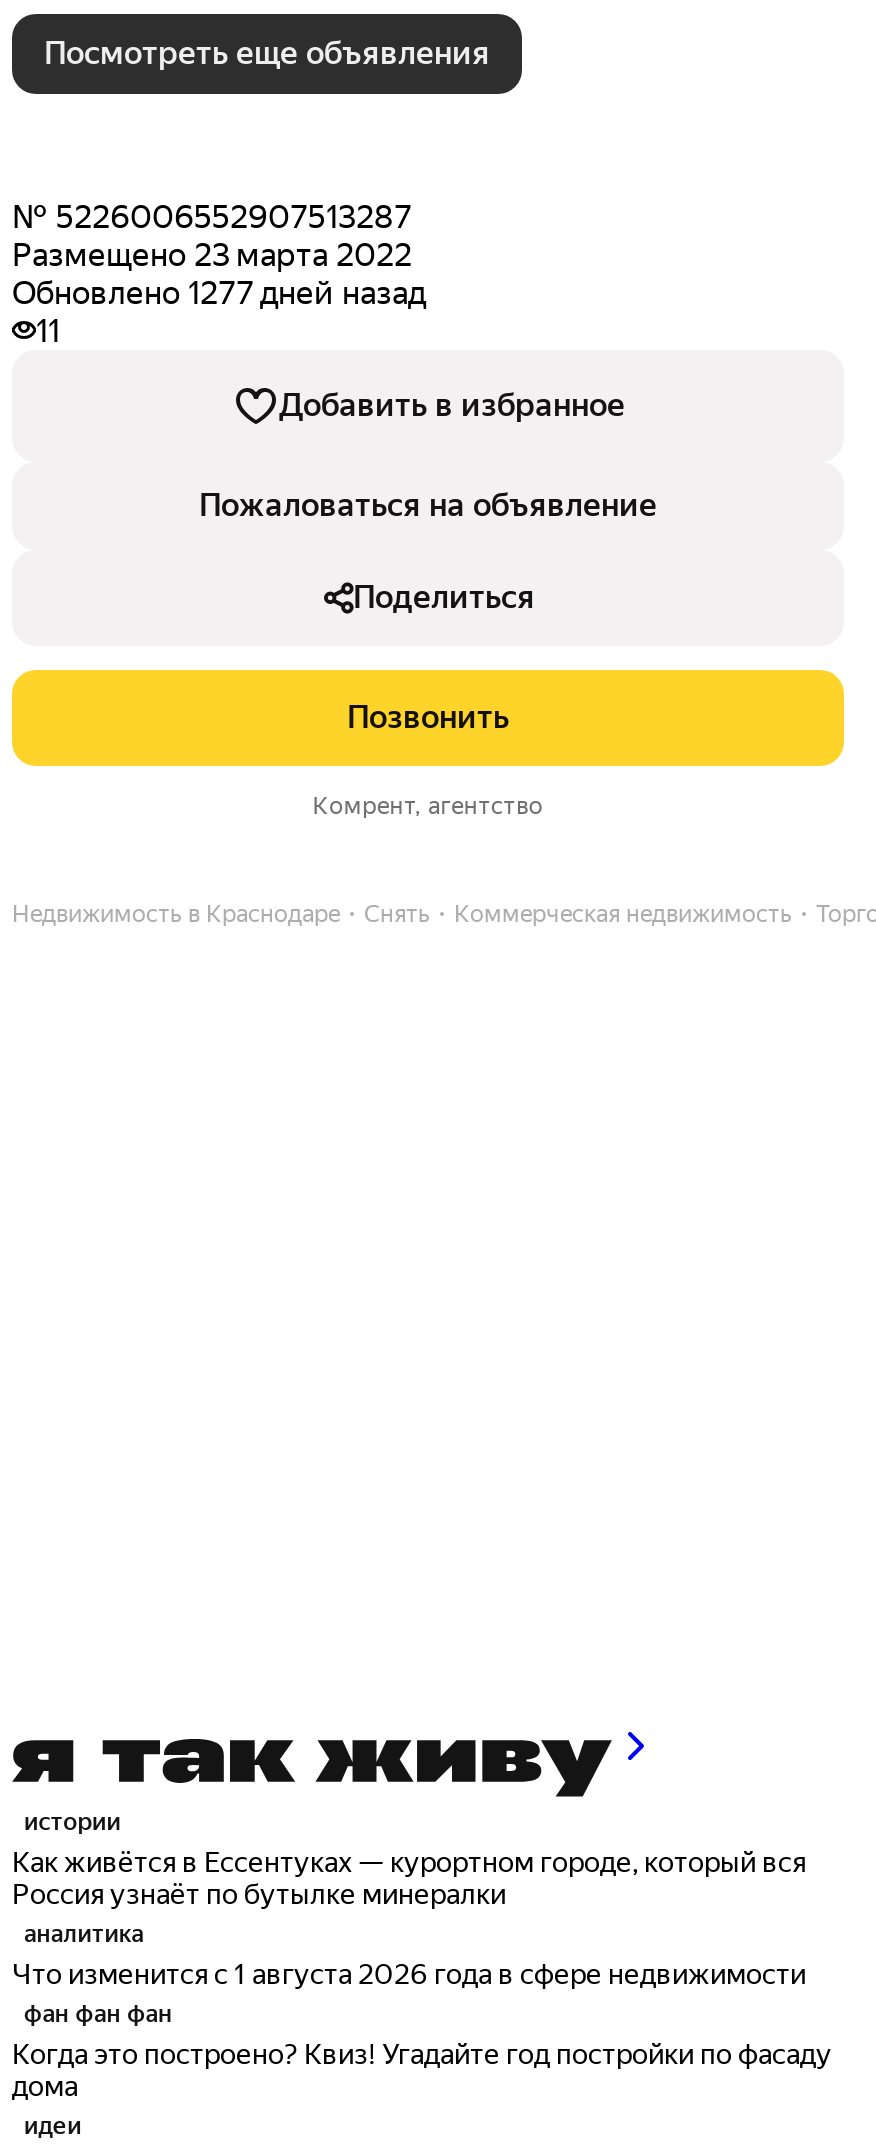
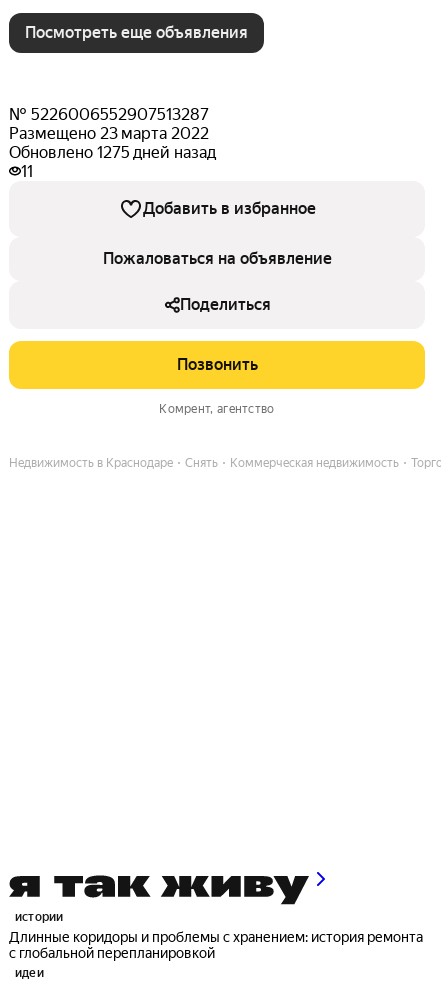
- Обновлено 1277 дней назад
+ Обновлено 1275 дней назад

- Как живётся в Ессентуках — курортном городе, который вся
- Россия узнаёт по бутылке минералки
- аналитика
- Что изменится с 1 августа 2026 года в сфере недвижимости
- фан фан фан
- Когда это построено? Квиз! Угадайте год постройки по фасаду
- дома
+ Длинные коридоры и проблемы с хранением: история ремонта
+ с глобальной перепланировкой
